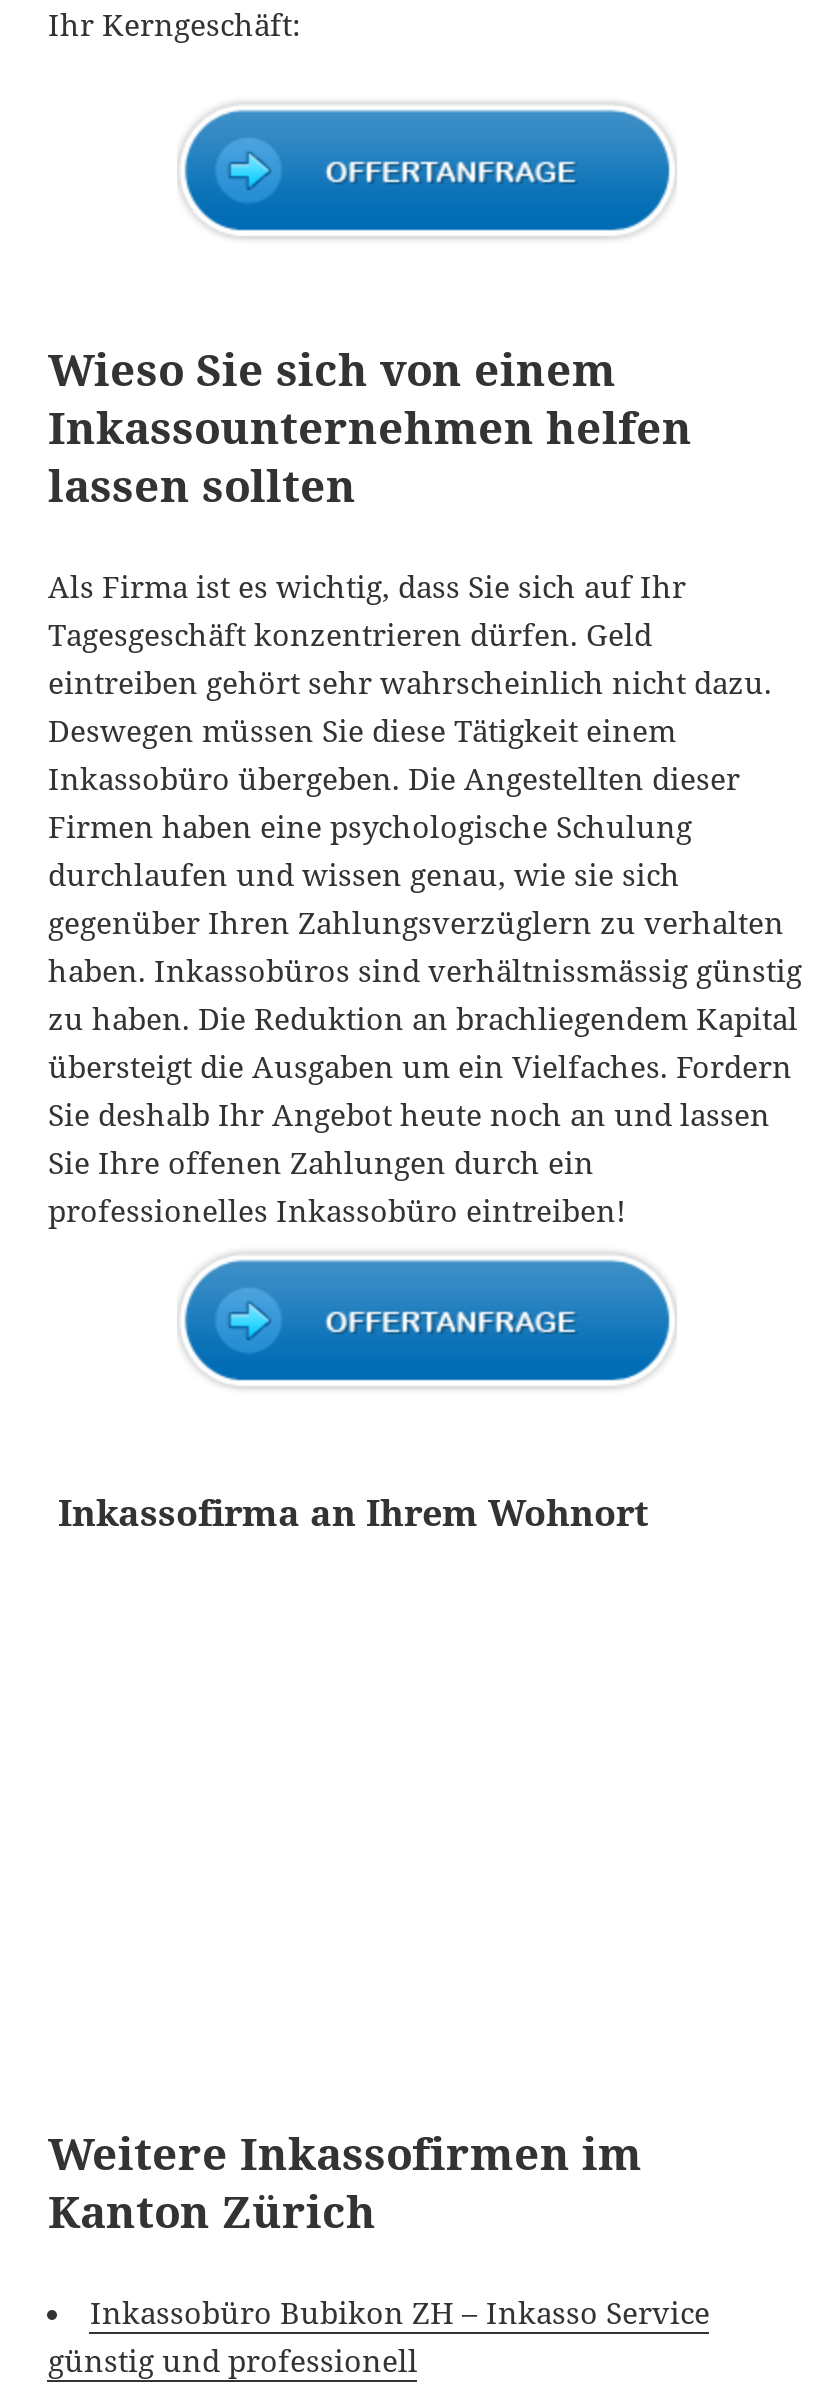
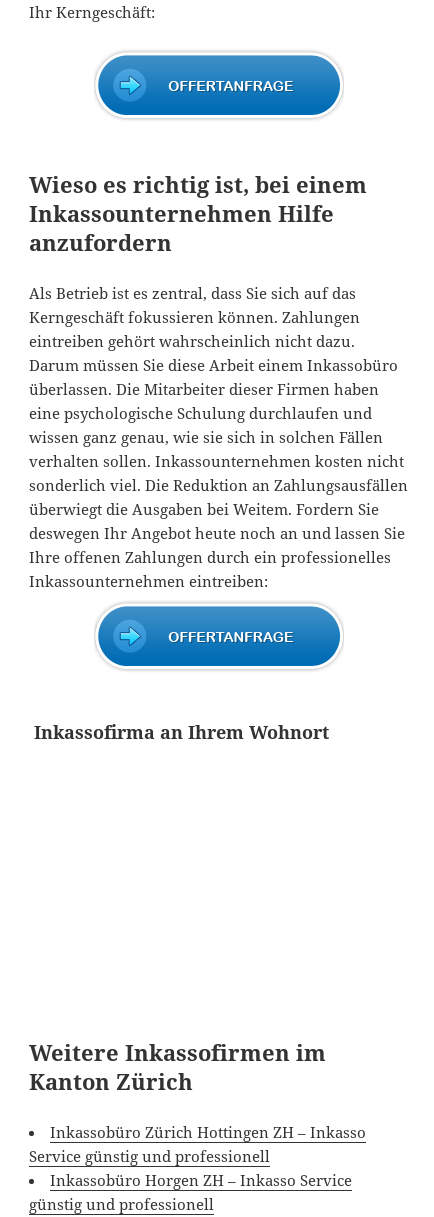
- Wieso Sie sich von einem
- Inkassounternehmen helfen
- lassen sollten
+ Wieso es richtig ist, bei einem
+ Inkassounternehmen Hilfe
+ anzufordern

- Als Firma ist es wichtig, dass Sie sich auf Ihr
- Tagesgeschäft konzentrieren dürfen. Geld
- eintreiben gehört sehr wahrscheinlich nicht dazu.
- Deswegen müssen Sie diese Tätigkeit einem
- Inkassobüro übergeben. Die Angestellten dieser
- Firmen haben eine psychologische Schulung
- durchlaufen und wissen genau, wie sie sich
- gegenüber Ihren Zahlungsverzüglern zu verhalten
- haben. Inkassobüros sind verhältnissmässig günstig
- zu haben. Die Reduktion an brachliegendem Kapital
- übersteigt die Ausgaben um ein Vielfaches. Fordern
- Sie deshalb Ihr Angebot heute noch an und lassen
- Sie Ihre offenen Zahlungen durch ein
- professionelles Inkassobüro eintreiben!
+ Als Betrieb ist es zentral, dass Sie sich auf das
+ Kerngeschäft fokussieren können. Zahlungen
+ eintreiben gehört wahrscheinlich nicht dazu.
+ Darum müssen Sie diese Arbeit einem Inkassobüro
+ überlassen. Die Mitarbeiter dieser Firmen haben
+ eine psychologische Schulung durchlaufen und
+ wissen ganz genau, wie sie sich in solchen Fällen
+ verhalten sollen. Inkassounternehmen kosten nicht
+ sonderlich viel. Die Reduktion an Zahlungsausfällen
+ überwiegt die Ausgaben bei Weitem. Fordern Sie
+ deswegen Ihr Angebot heute noch an und lassen Sie
+ Ihre offenen Zahlungen durch ein professionelles
+ Inkassounternehmen eintreiben:

moved up: Inkassofirma an Ihrem Wohnort | Weitere Inkassofirmen im | Kanton Zürich

- Inkassobüro Bubikon ZH – Inkasso Service
+ Inkassobüro Zürich Hottingen ZH – Inkasso
+ Service günstig und professionell
+ Inkassobüro Horgen ZH – Inkasso Service
